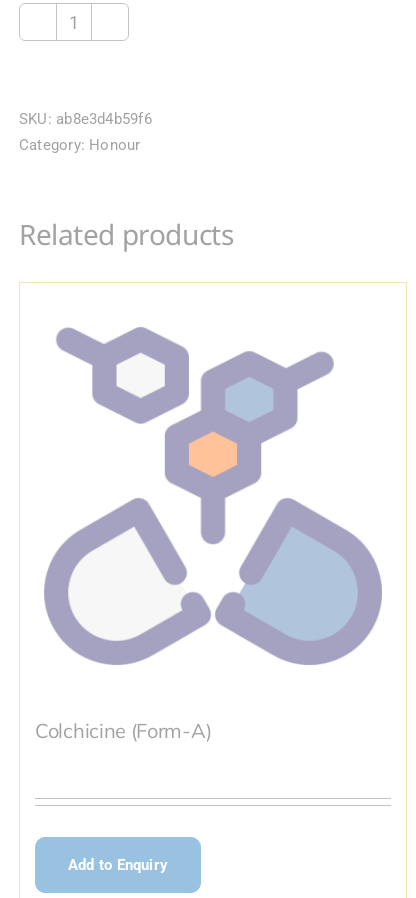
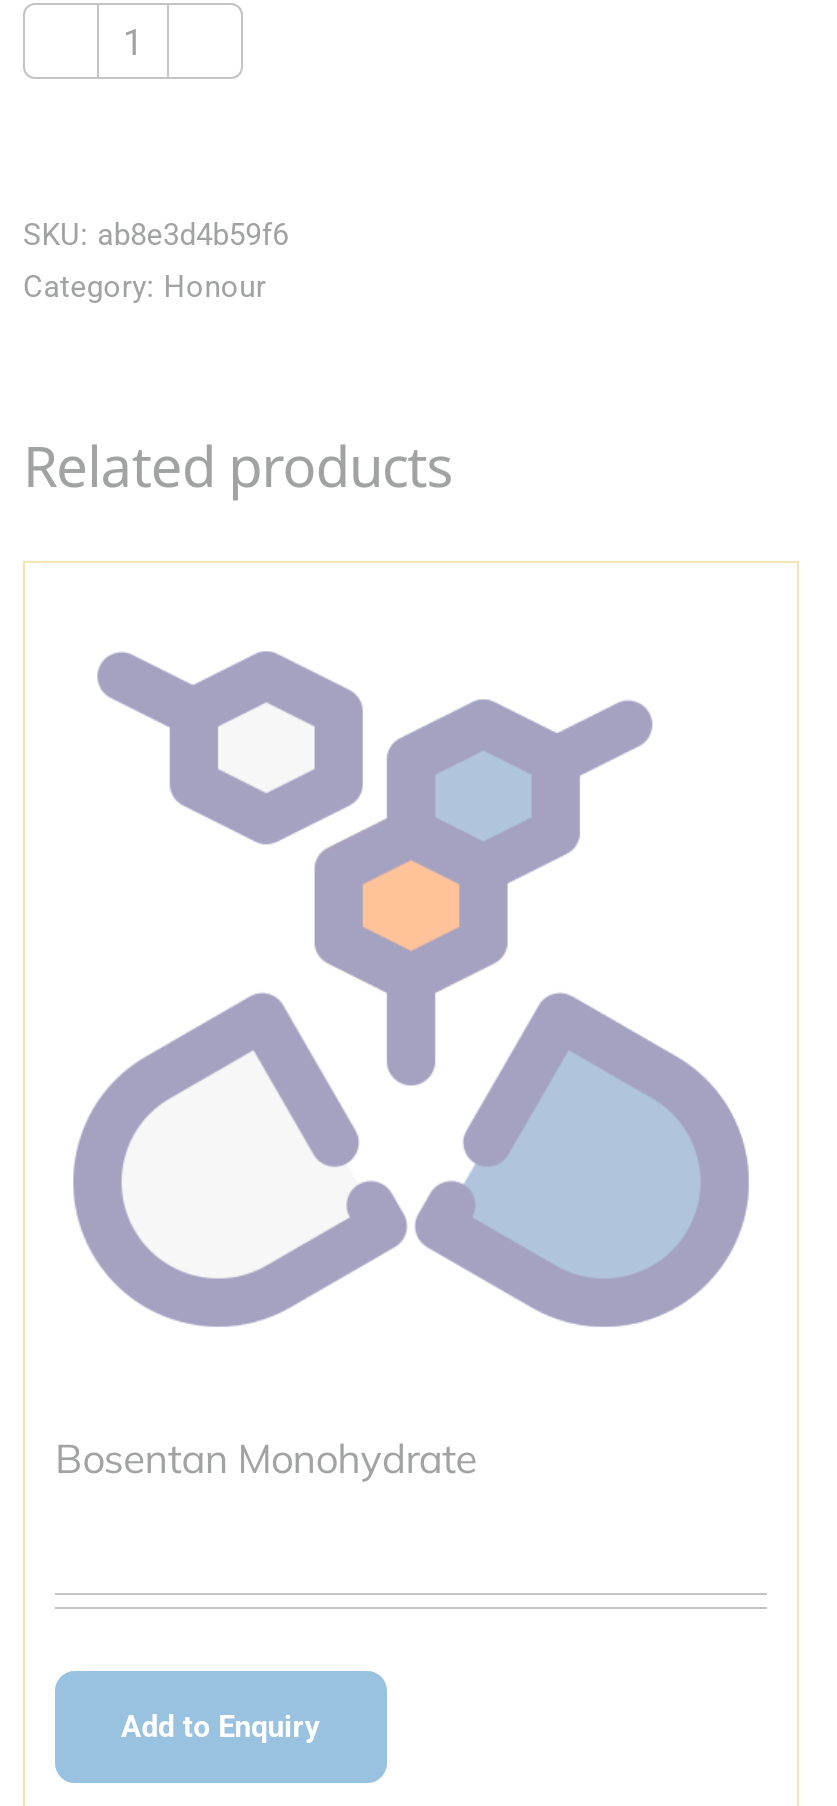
- Colchicine (Form-A)
+ Bosentan Monohydrate
